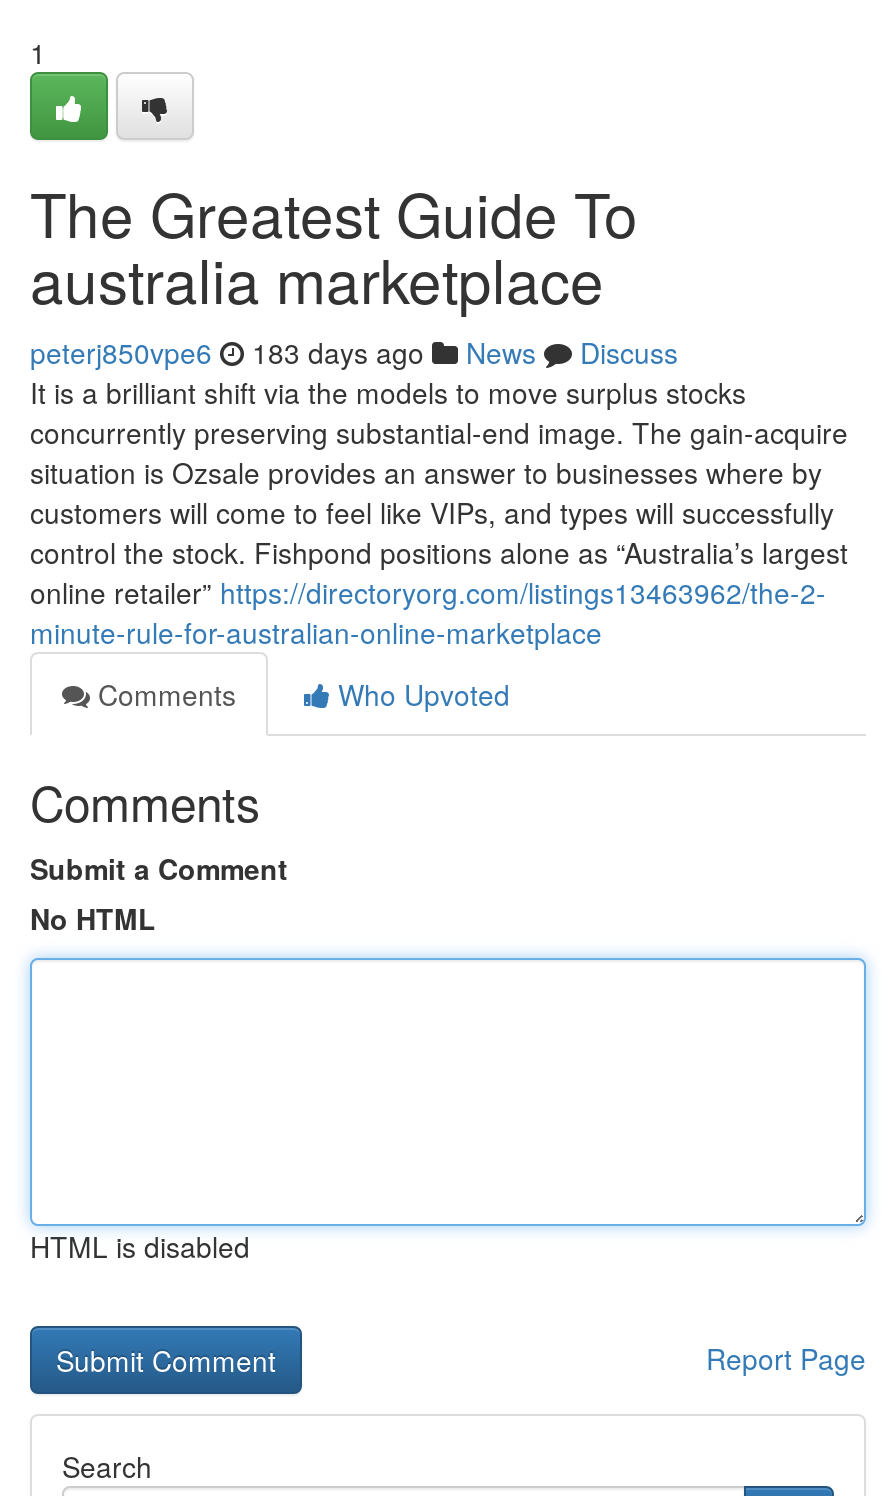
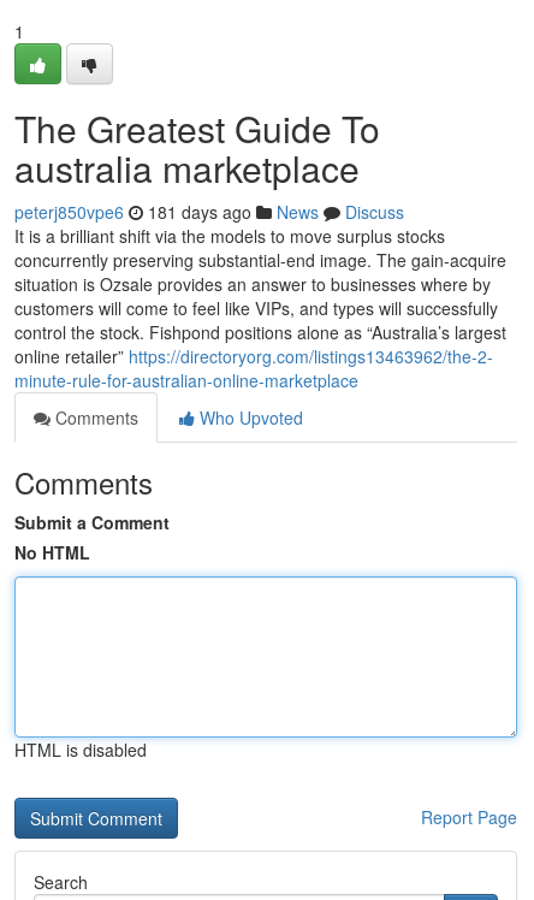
- peterj850vpe6 183 days ago News Discuss
+ peterj850vpe6 181 days ago News Discuss
